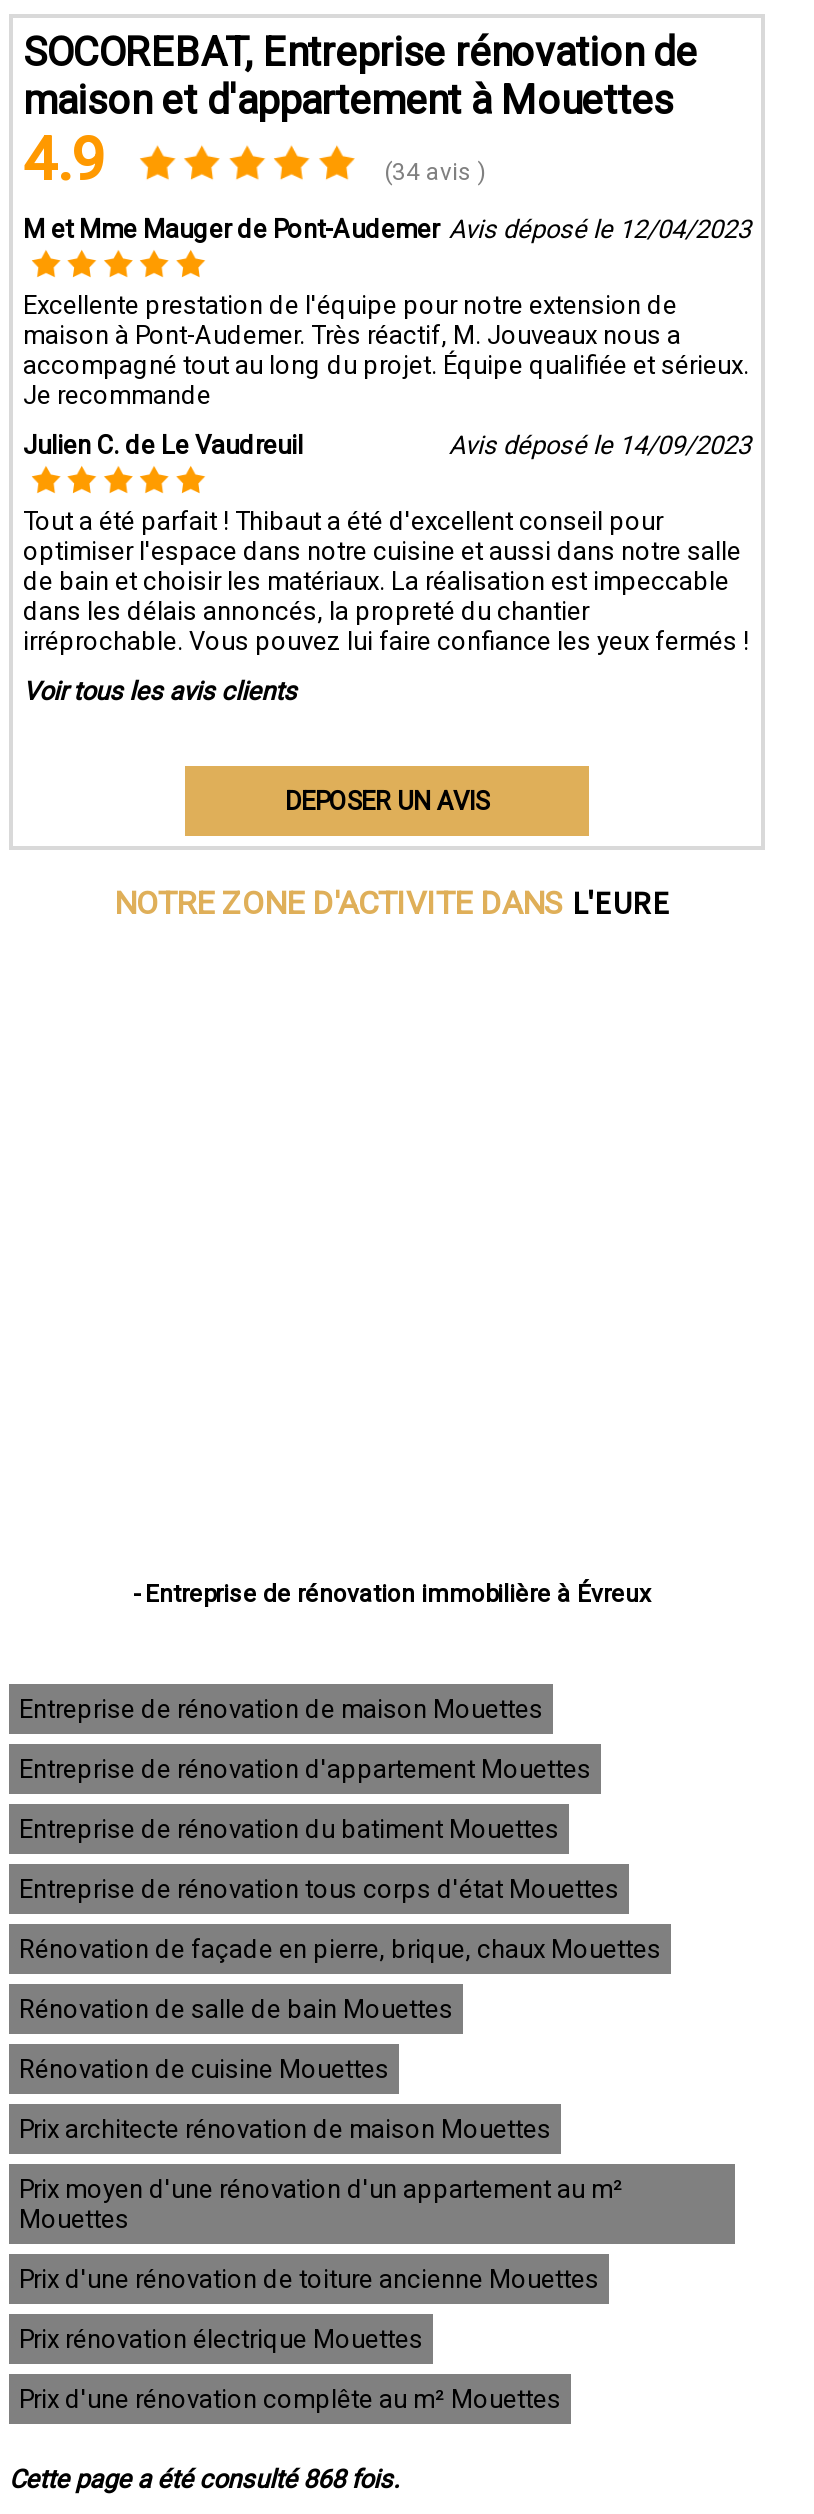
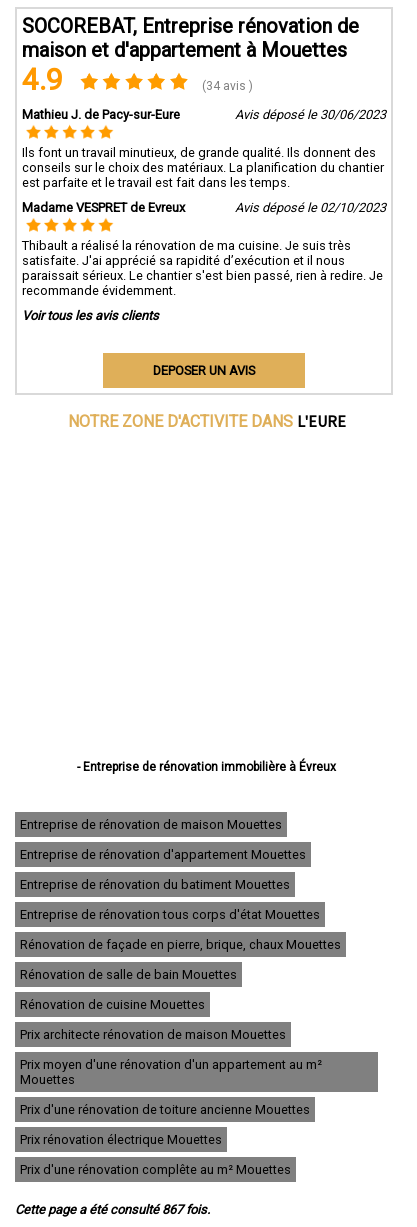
- M et Mme Mauger de Pont-Audemer Avis déposé le 12/04/2023
+ Mathieu J. de Pacy-sur-Eure
+ Avis déposé le 30/06/2023

- Excellente prestation de l'équipe pour notre extension de
- maison à Pont-Audemer. Très réactif, M. Jouveaux nous a
- accompagné tout au long du projet. Équipe qualifiée et sérieux.
- Je recommande
+ Ils font un travail minutieux, de grande qualité. Ils donnent des
+ conseils sur le choix des matériaux. La planification du chantier
+ est parfaite et le travail est fait dans les temps.

- Julien C. de Le Vaudreuil
- Avis déposé le 14/09/2023
+ Madame VESPRET de Evreux
+ Avis déposé le 02/10/2023

- Tout a été parfait ! Thibaut a été d'excellent conseil pour
- optimiser l'espace dans notre cuisine et aussi dans notre salle
- de bain et choisir les matériaux. La réalisation est impeccable
- dans les délais annoncés, la propreté du chantier
- irréprochable. Vous pouvez lui faire confiance les yeux fermés !
+ Thibault a réalisé la rénovation de ma cuisine. Je suis très
+ satisfaite. J'ai apprécié sa rapidité d’exécution et il nous
+ paraissait sérieux. Le chantier s'est bien passé, rien à redire. Je
+ recommande évidemment.

- Cette page a été consulté 868 fois.
+ Cette page a été consulté 867 fois.
